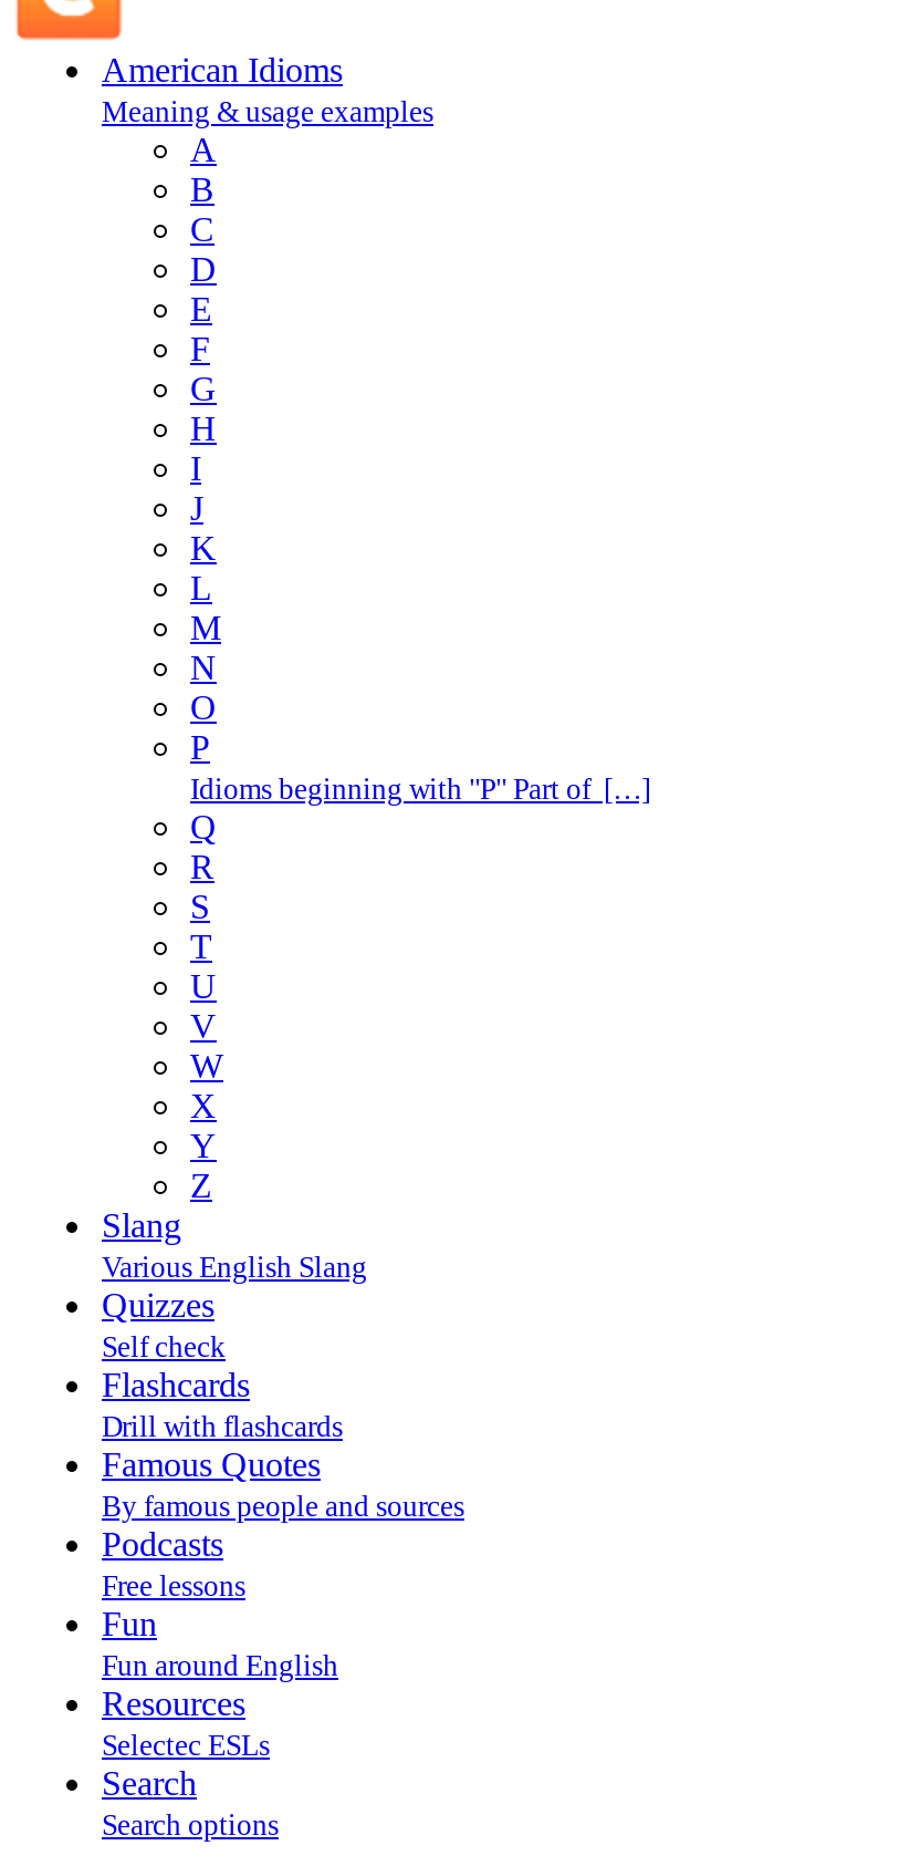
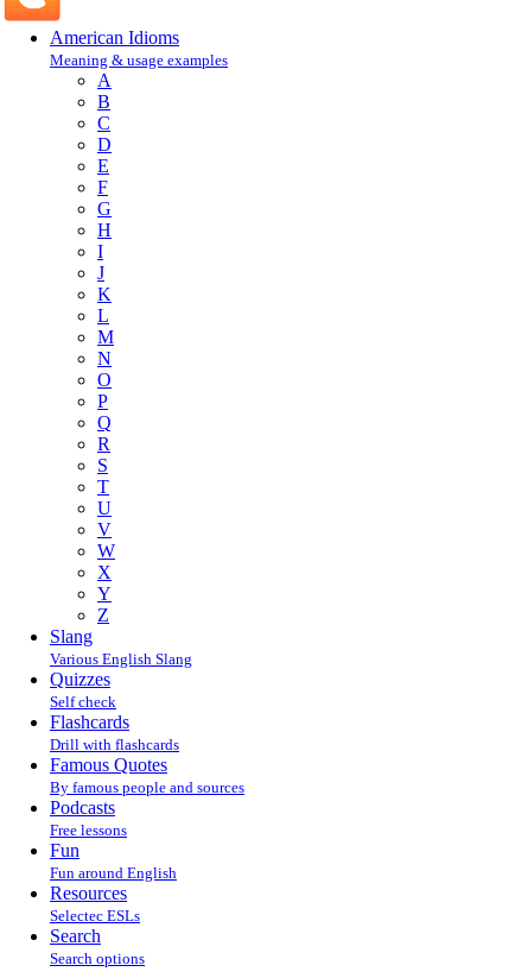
- Idioms beginning with "P" Part of […]
